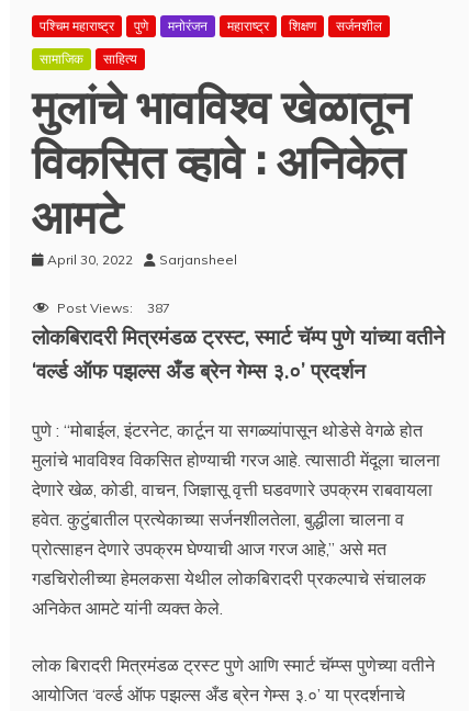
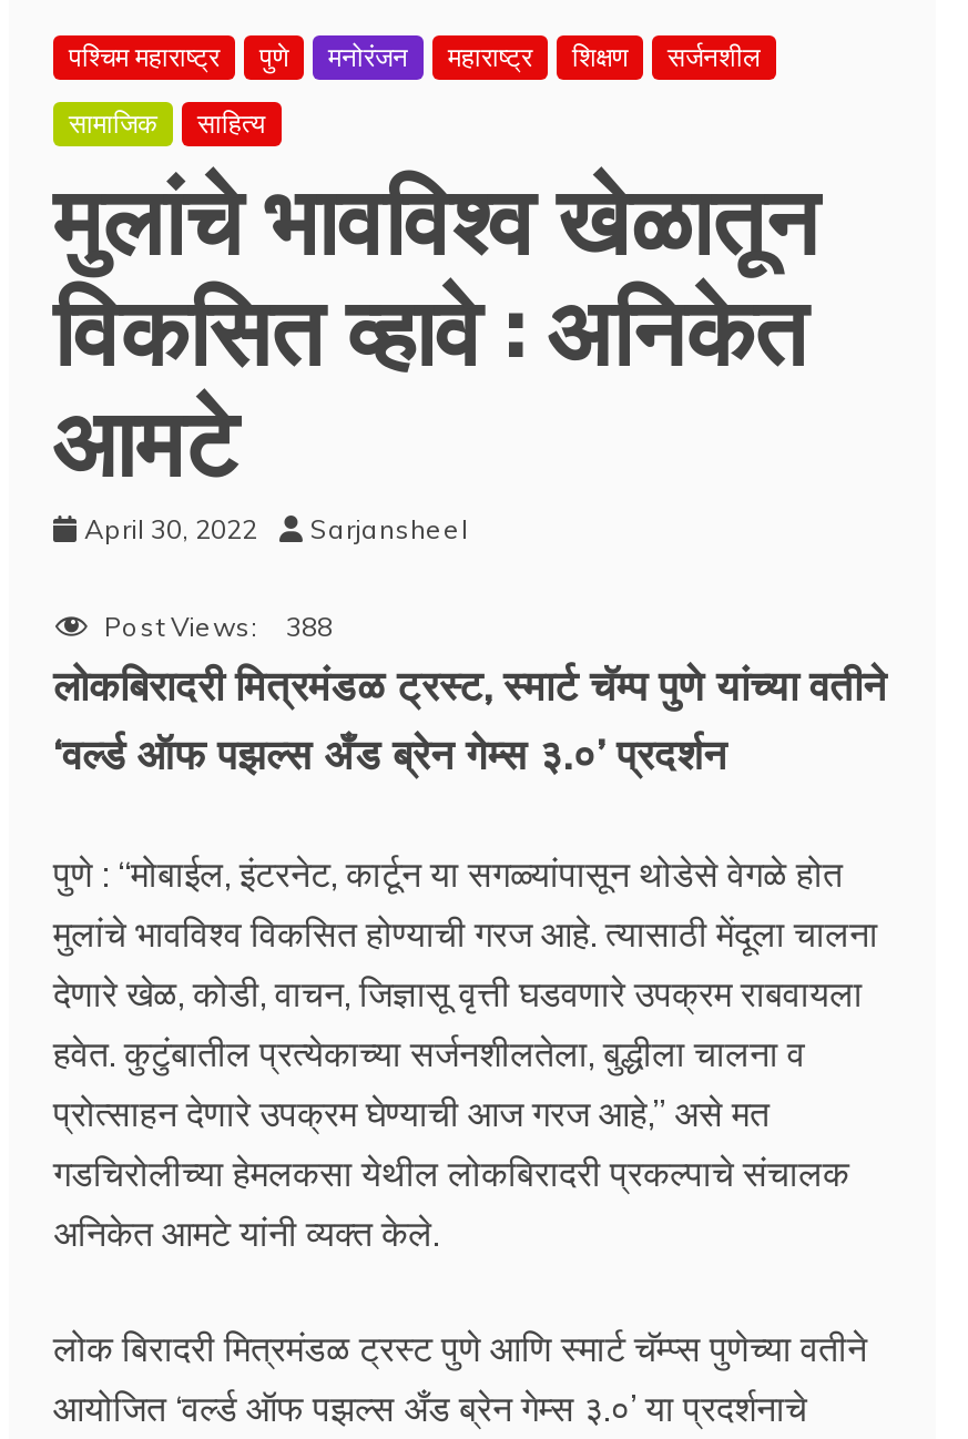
- Post Views: 387
+ Post Views: 388
